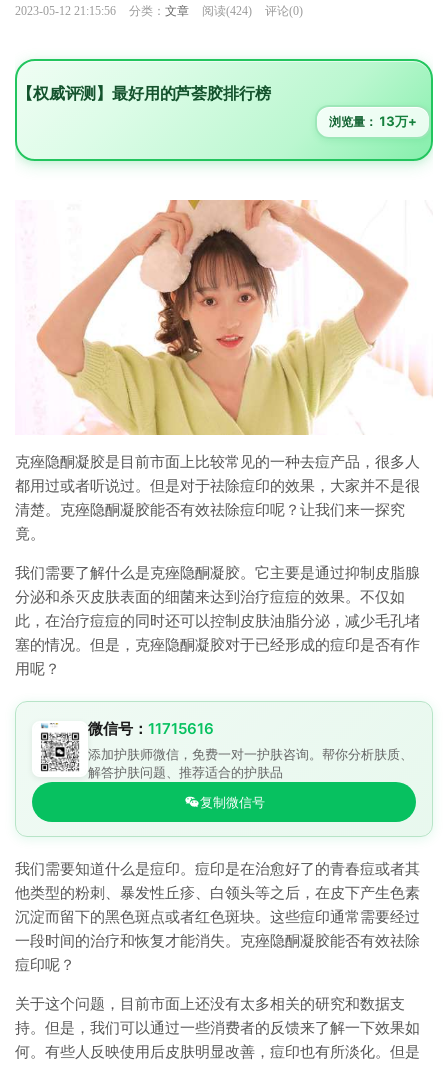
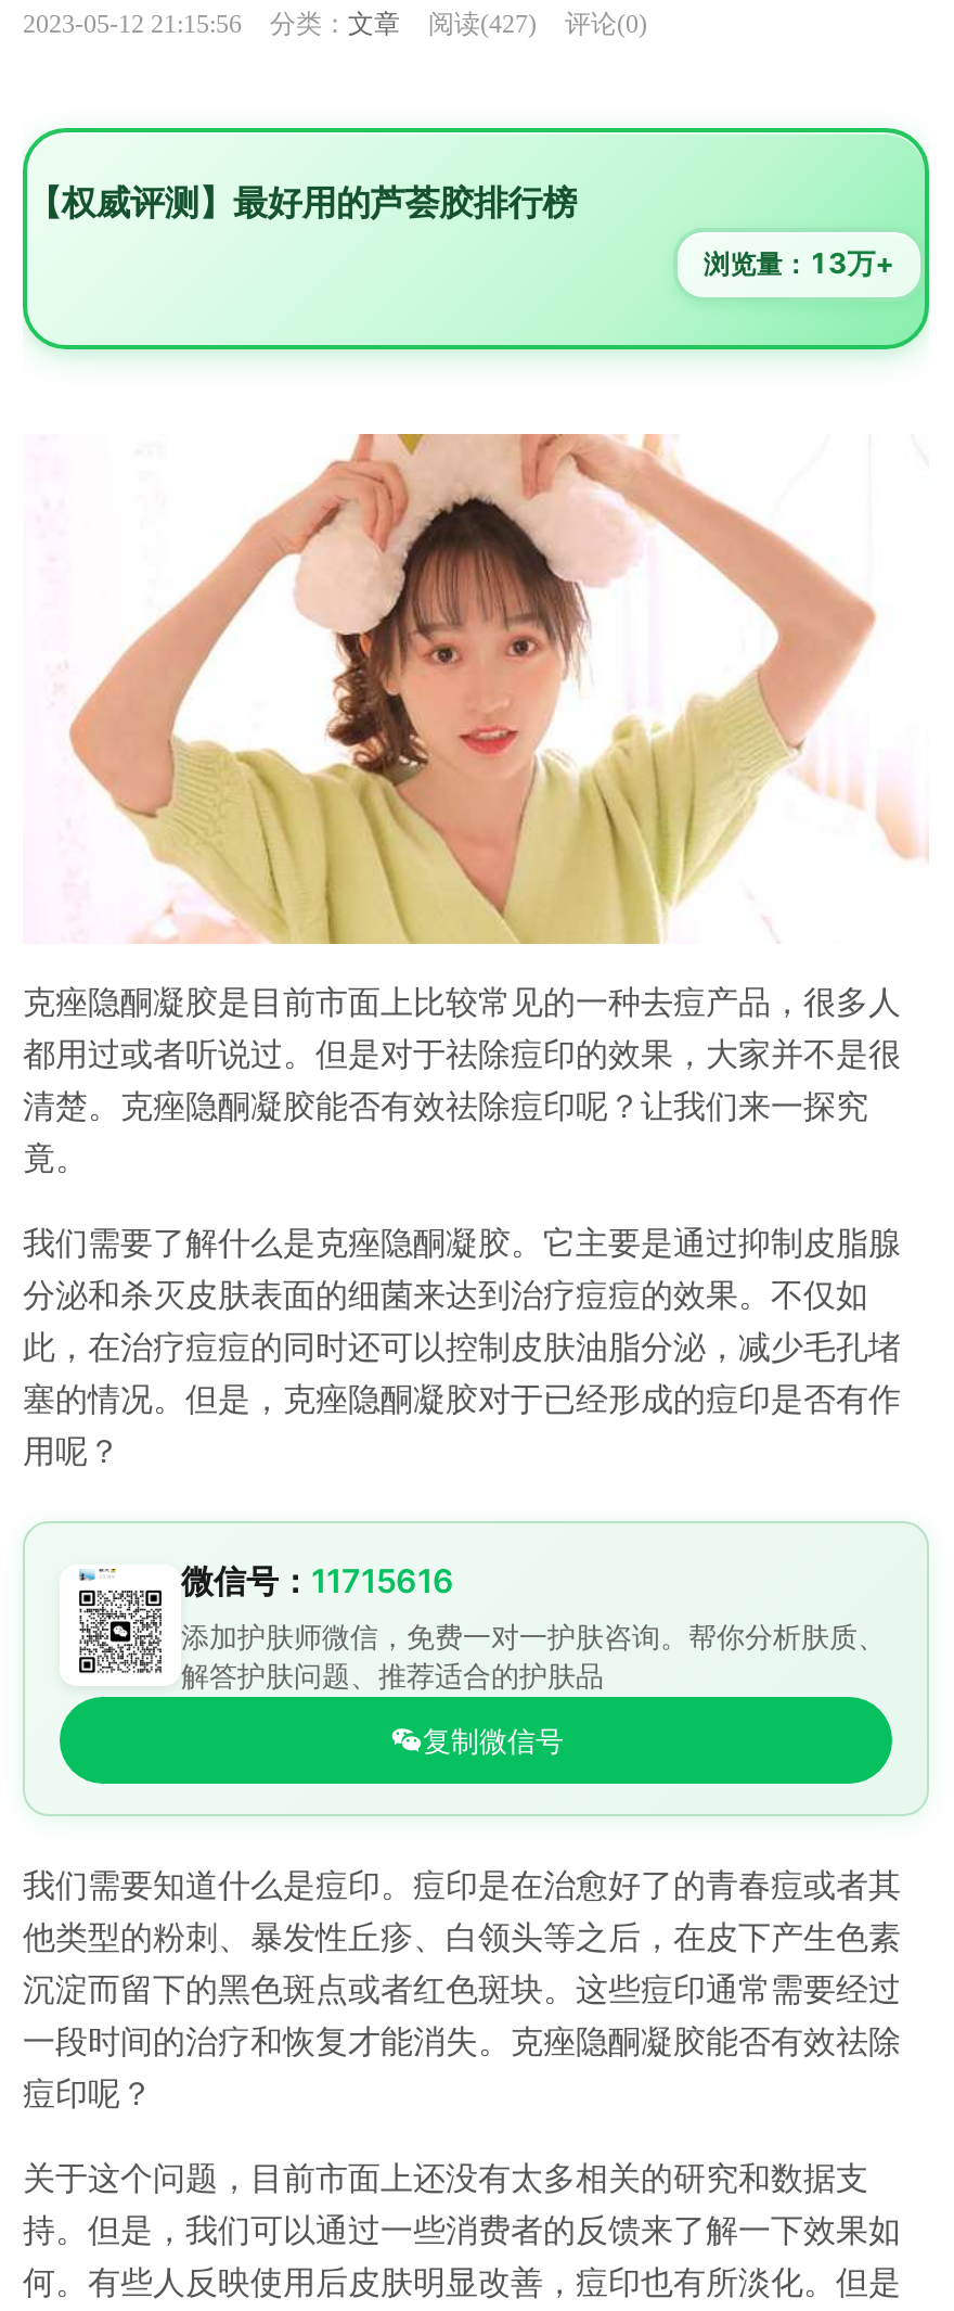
- 2023-05-12 21:15:56 分类：文章 阅读(424) 评论(0)
+ 2023-05-12 21:15:56 分类：文章 阅读(427) 评论(0)
